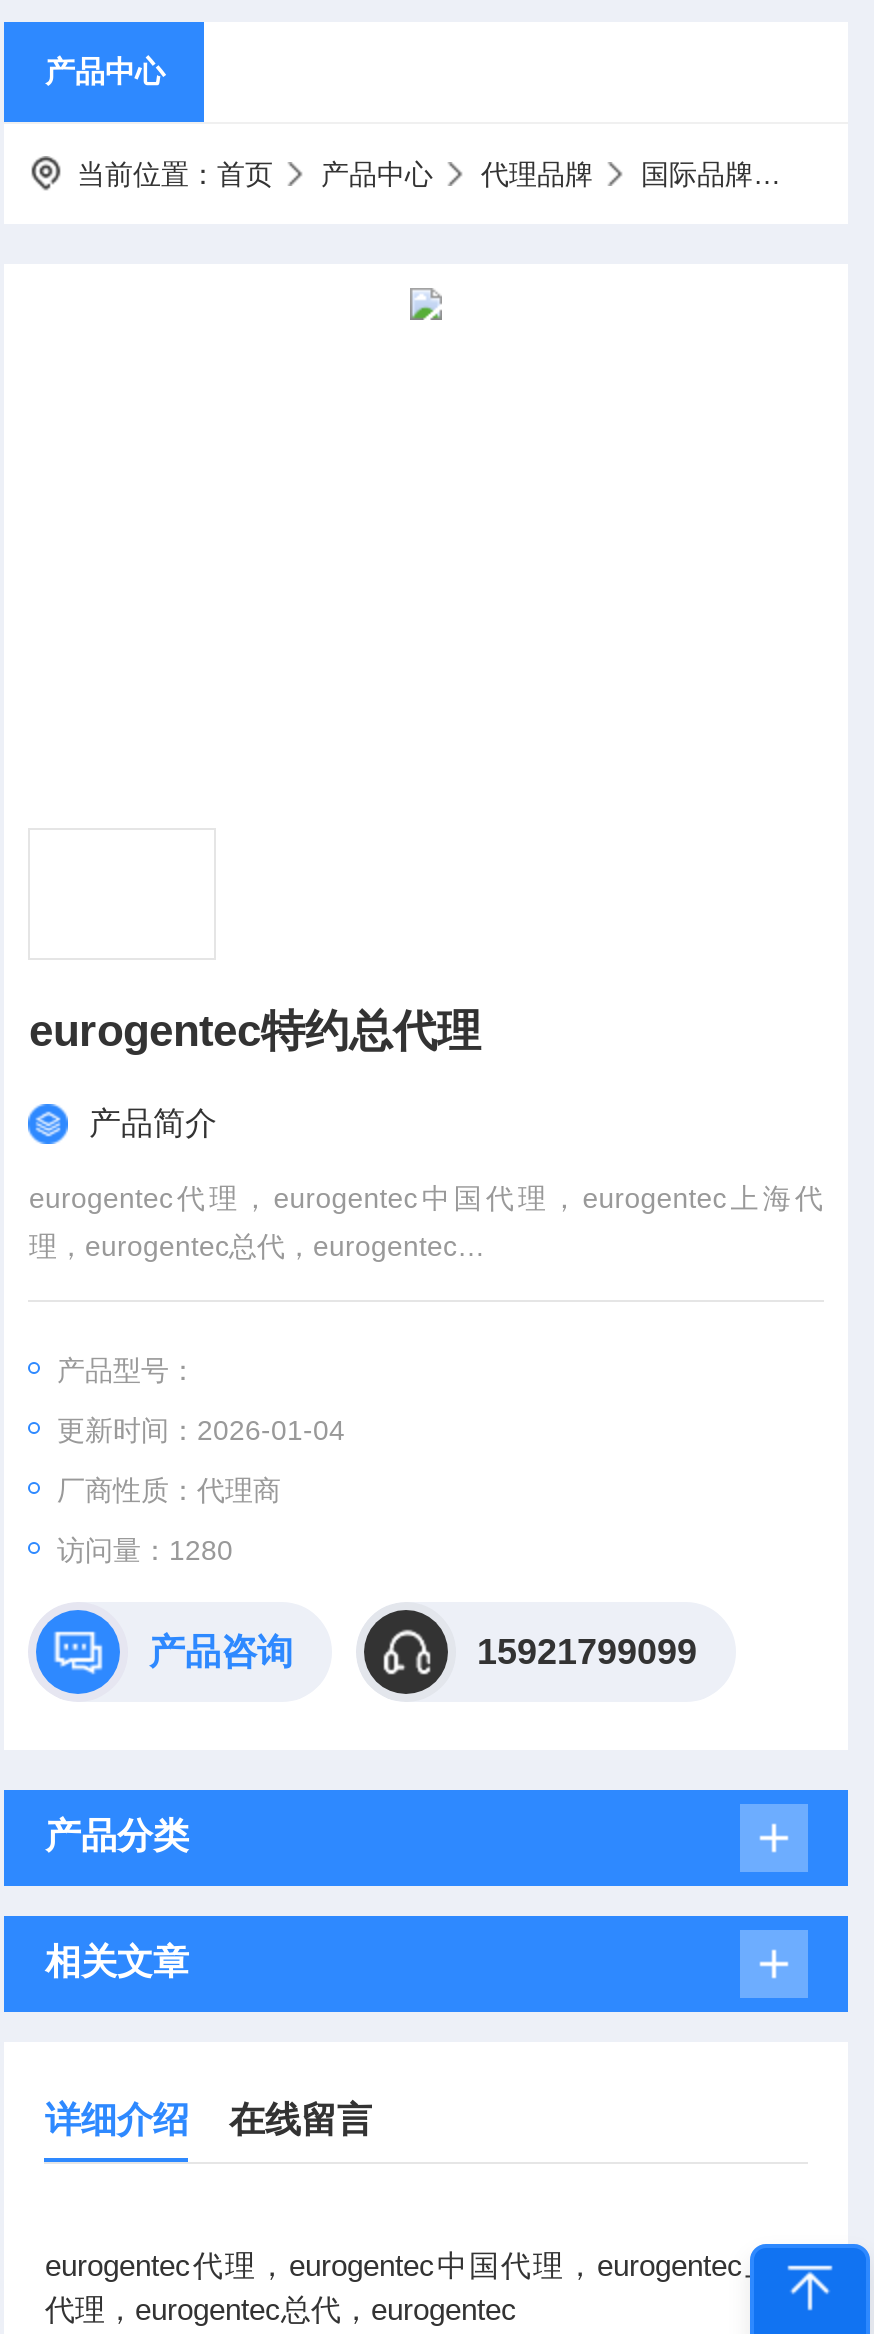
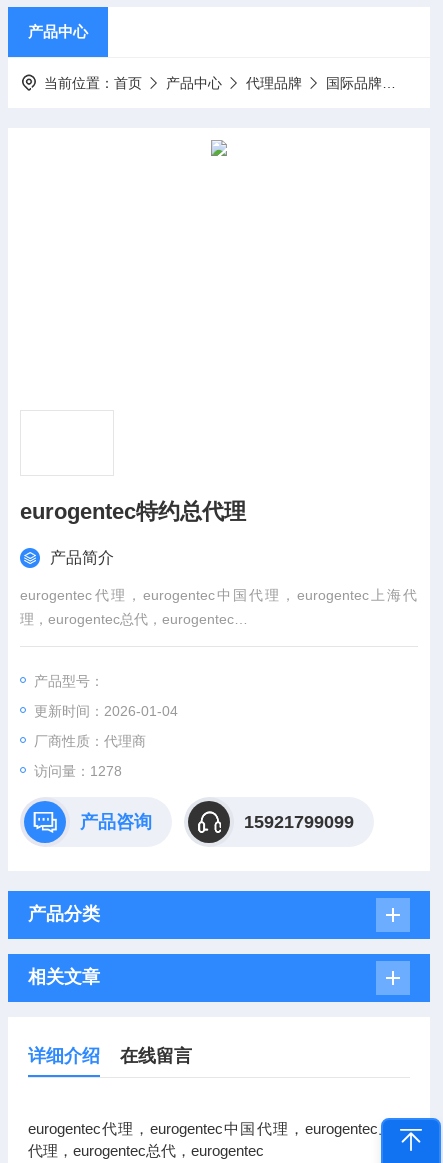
- 访问量：1280
+ 访问量：1278
